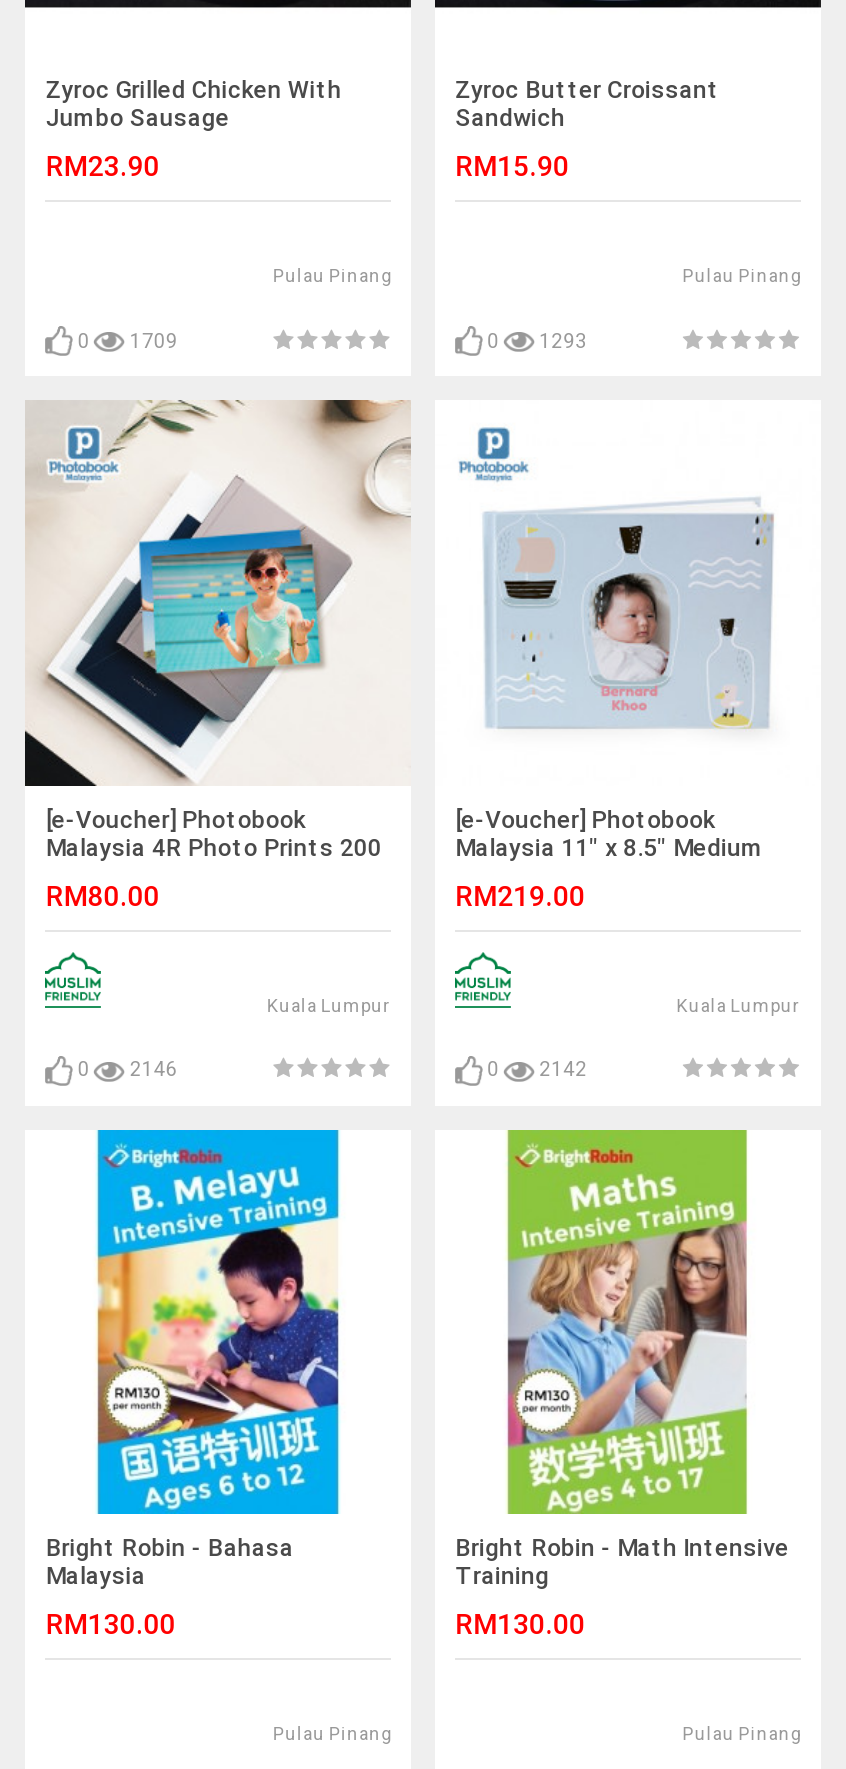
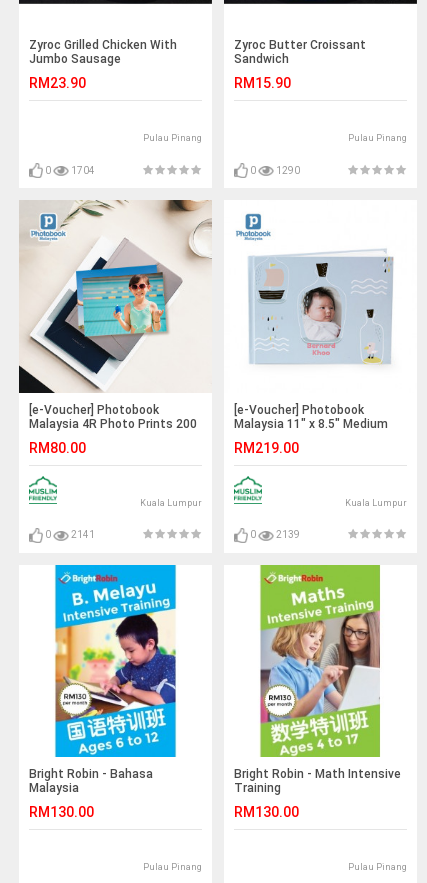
- 0 1709
+ 0 1704

- 0 1293
+ 0 1290

- 0 2146
+ 0 2141

- 0 2142
+ 0 2139
